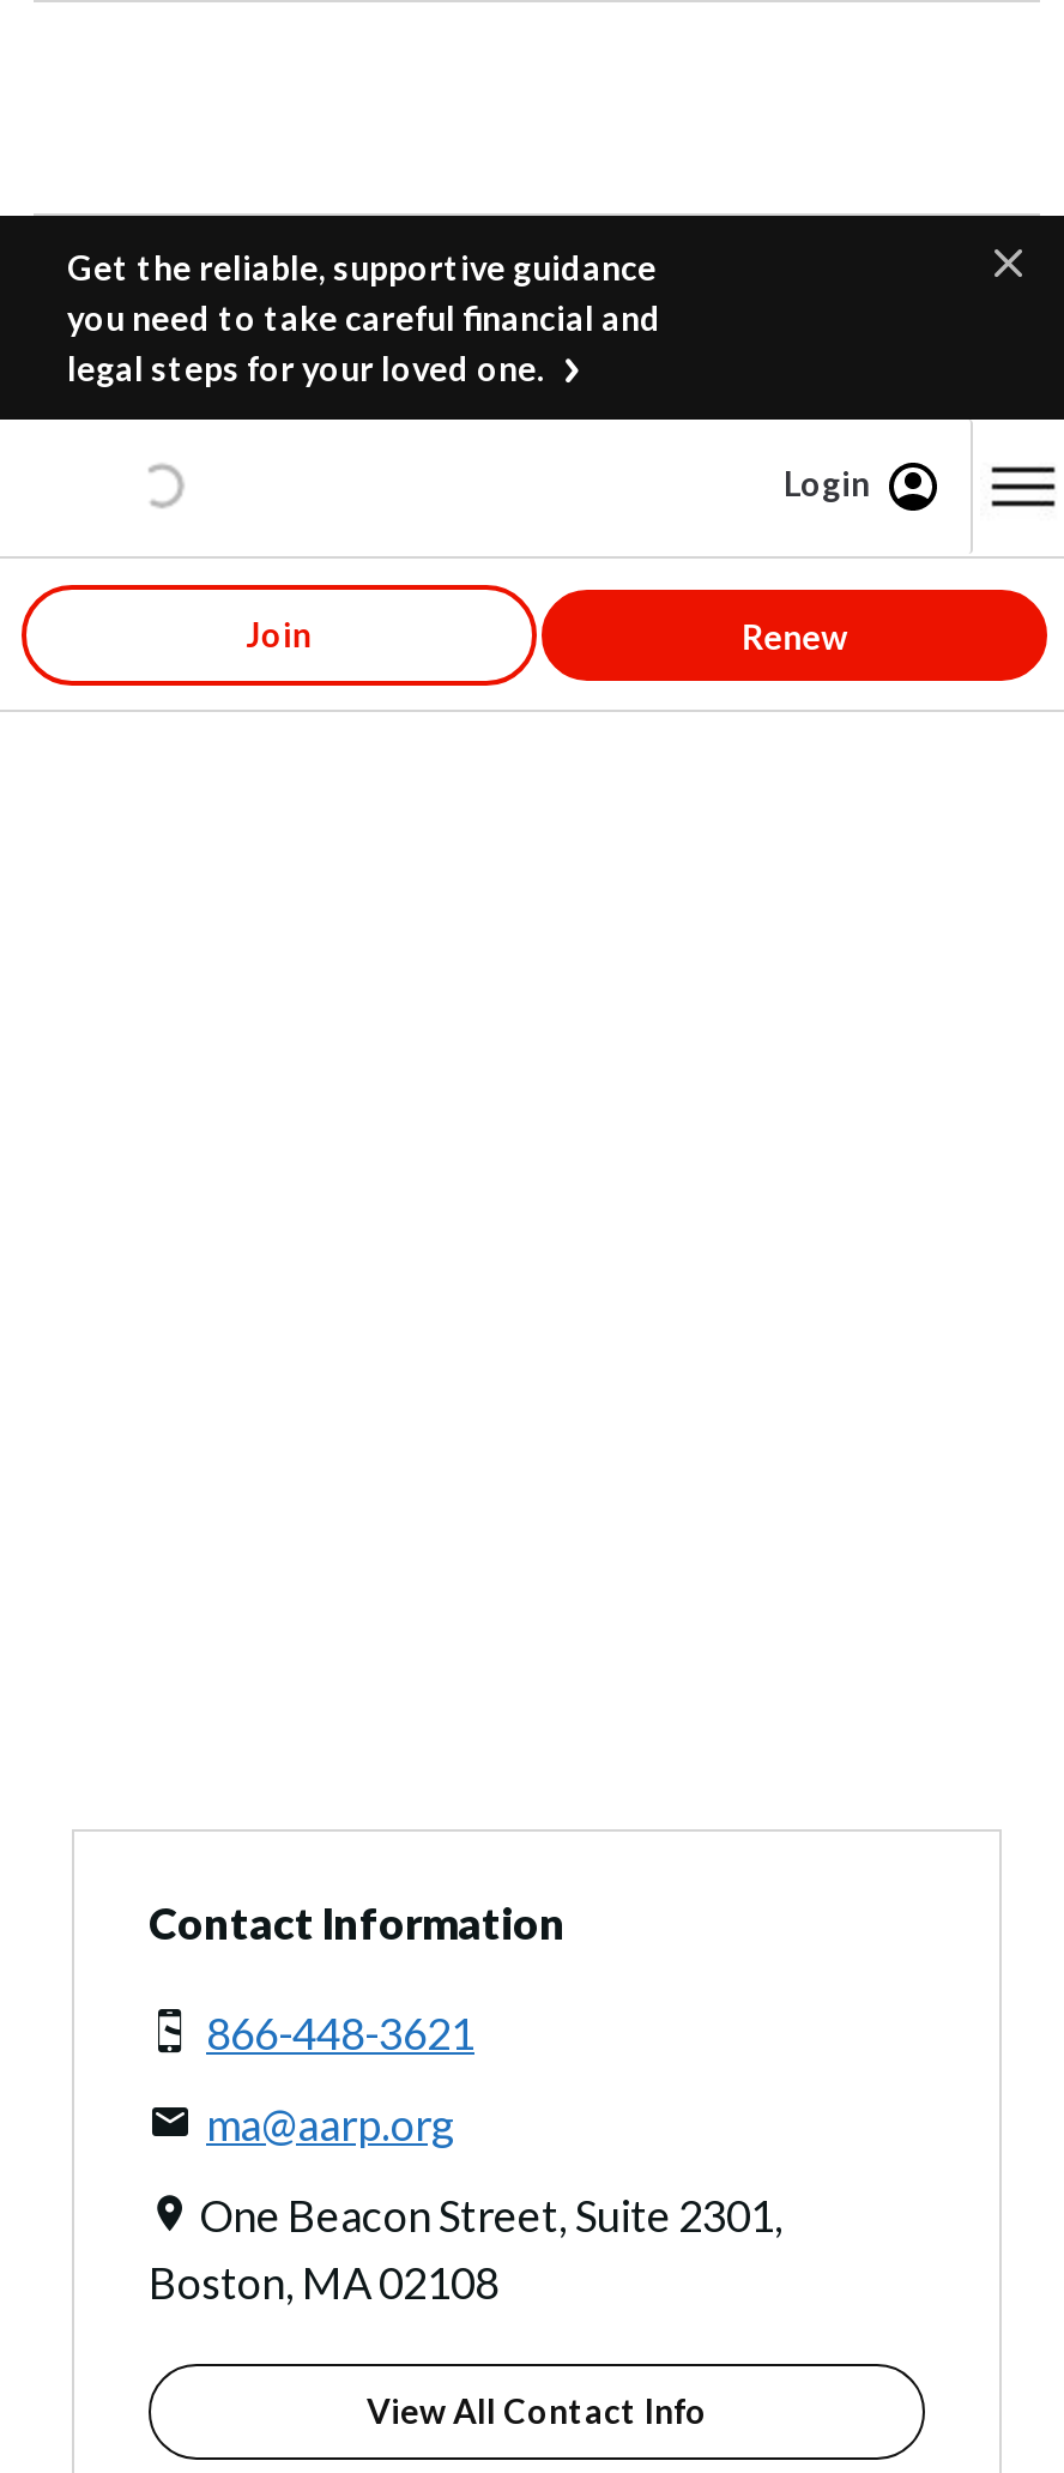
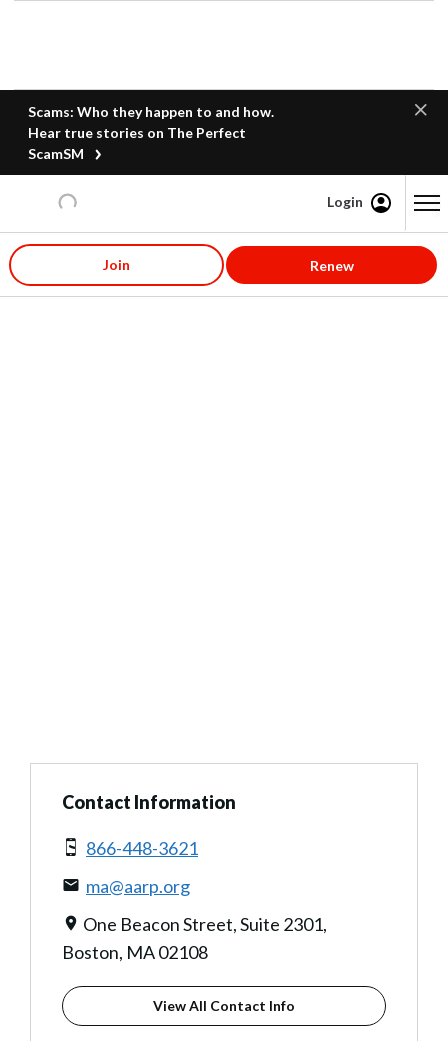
- Get the reliable, supportive guidance
- you need to take careful financial and
- legal steps for your loved one.
+ Scams: Who they happen to and how.
+ Hear true stories on The Perfect
+ ScamSM
